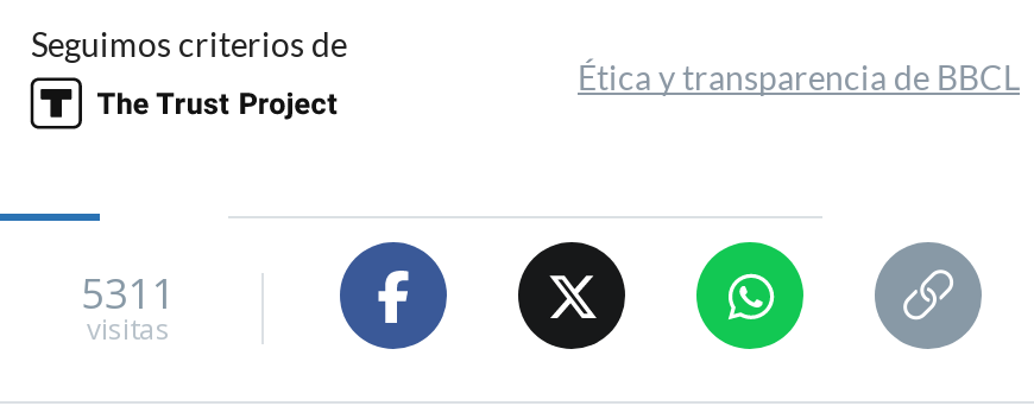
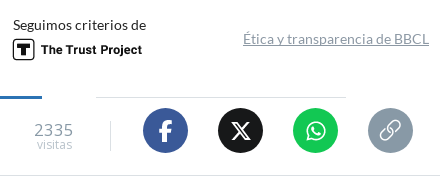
- 5311
+ 2335
